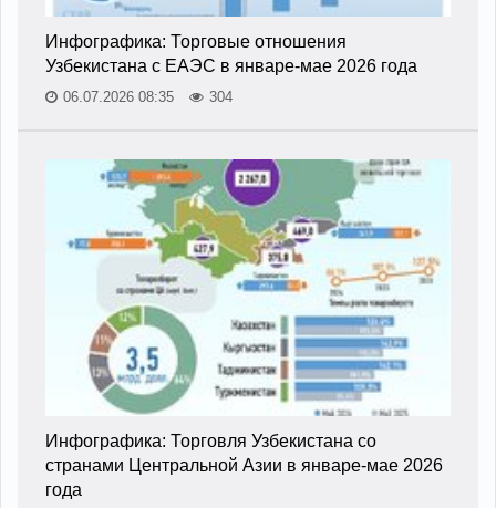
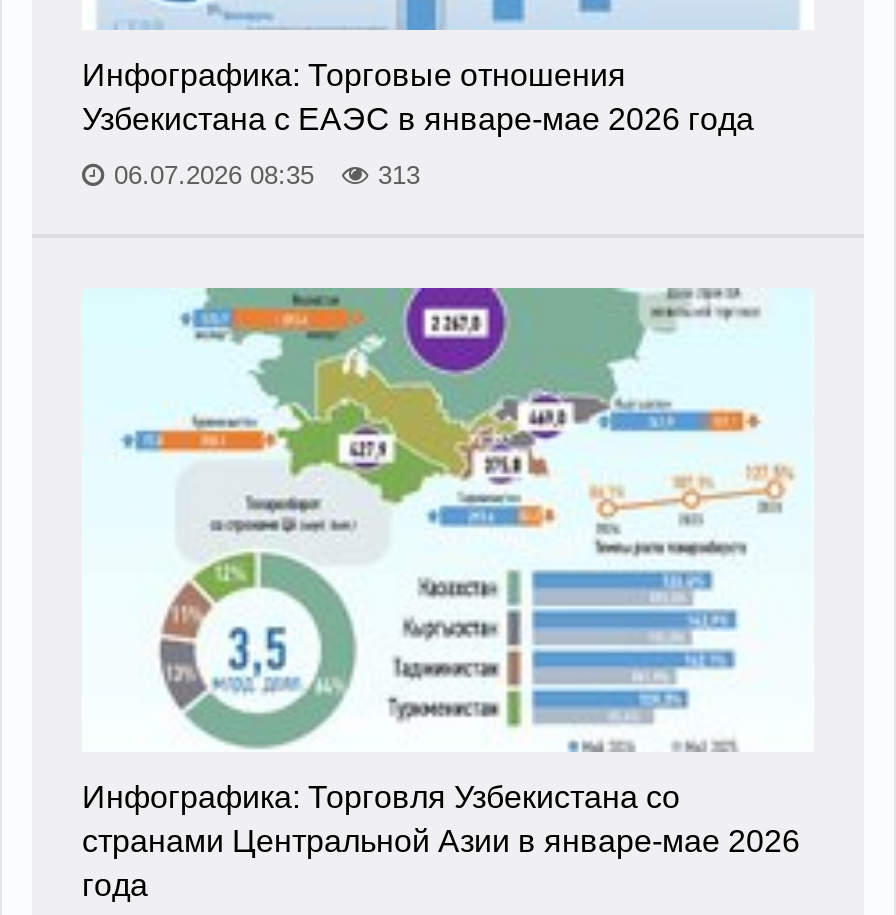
- 06.07.2026 08:35 304
+ 06.07.2026 08:35 313
